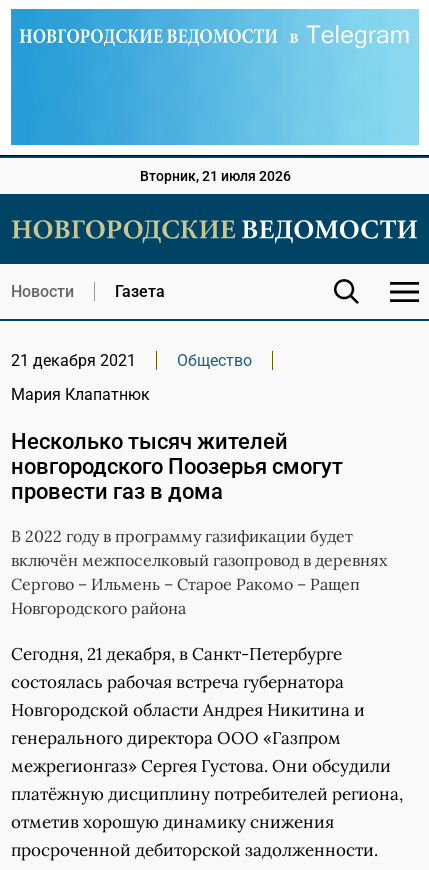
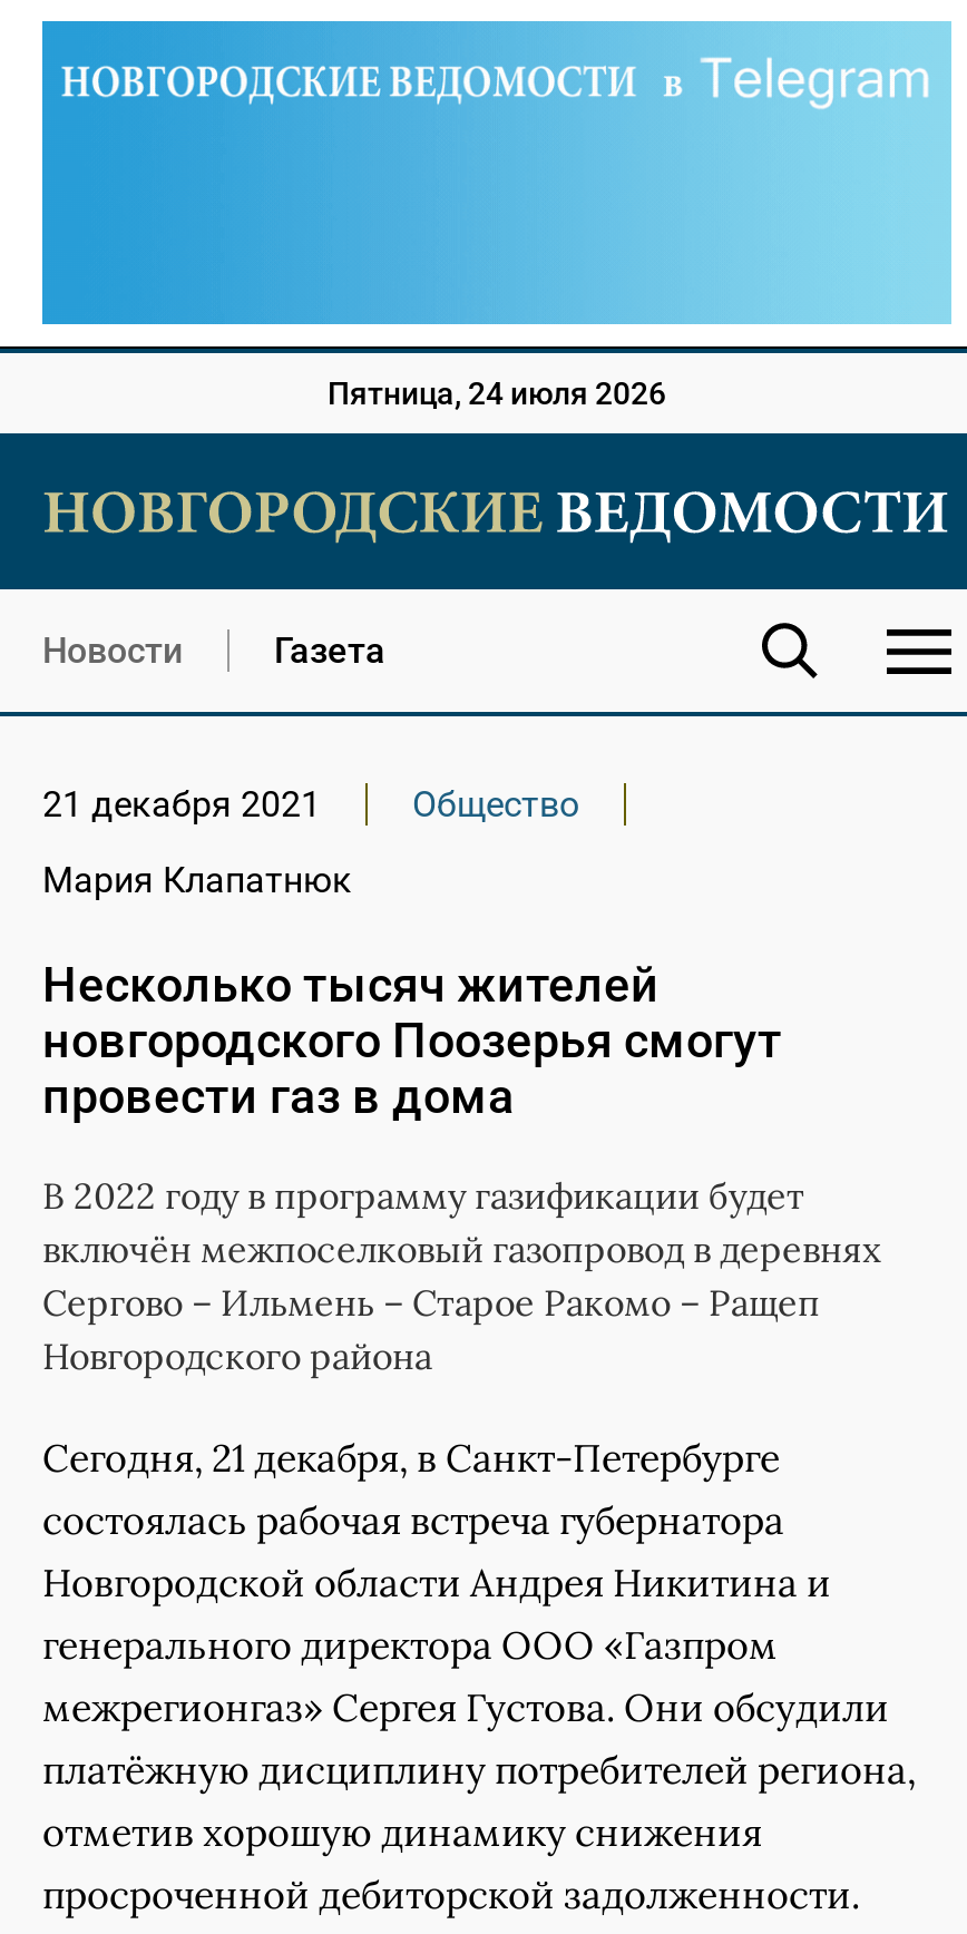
- Вторник, 21 июля 2026
+ Пятница, 24 июля 2026
